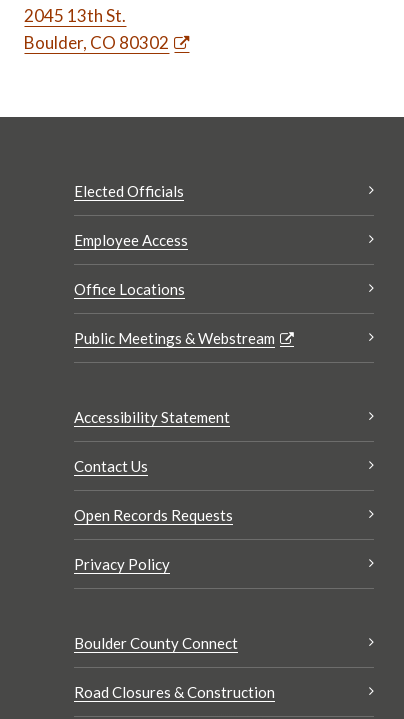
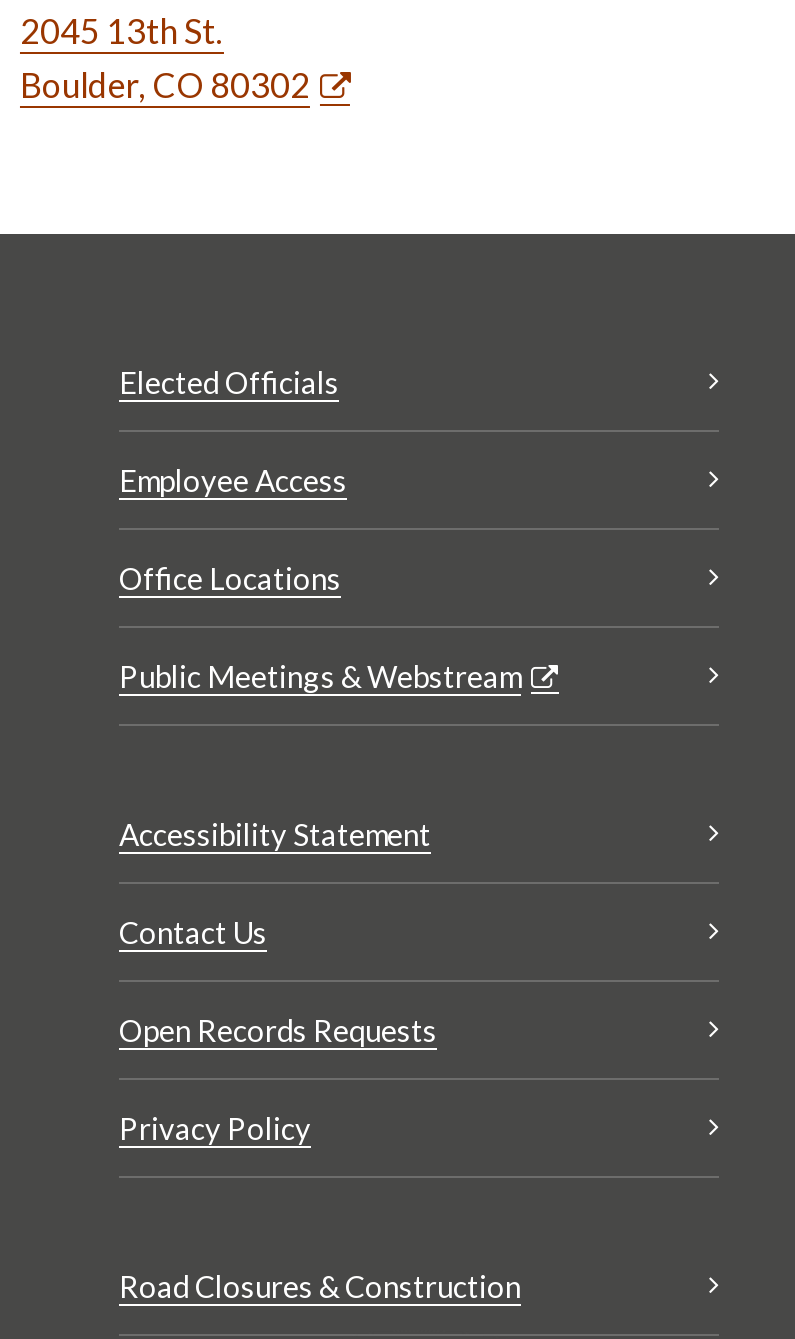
- Boulder County Connect
